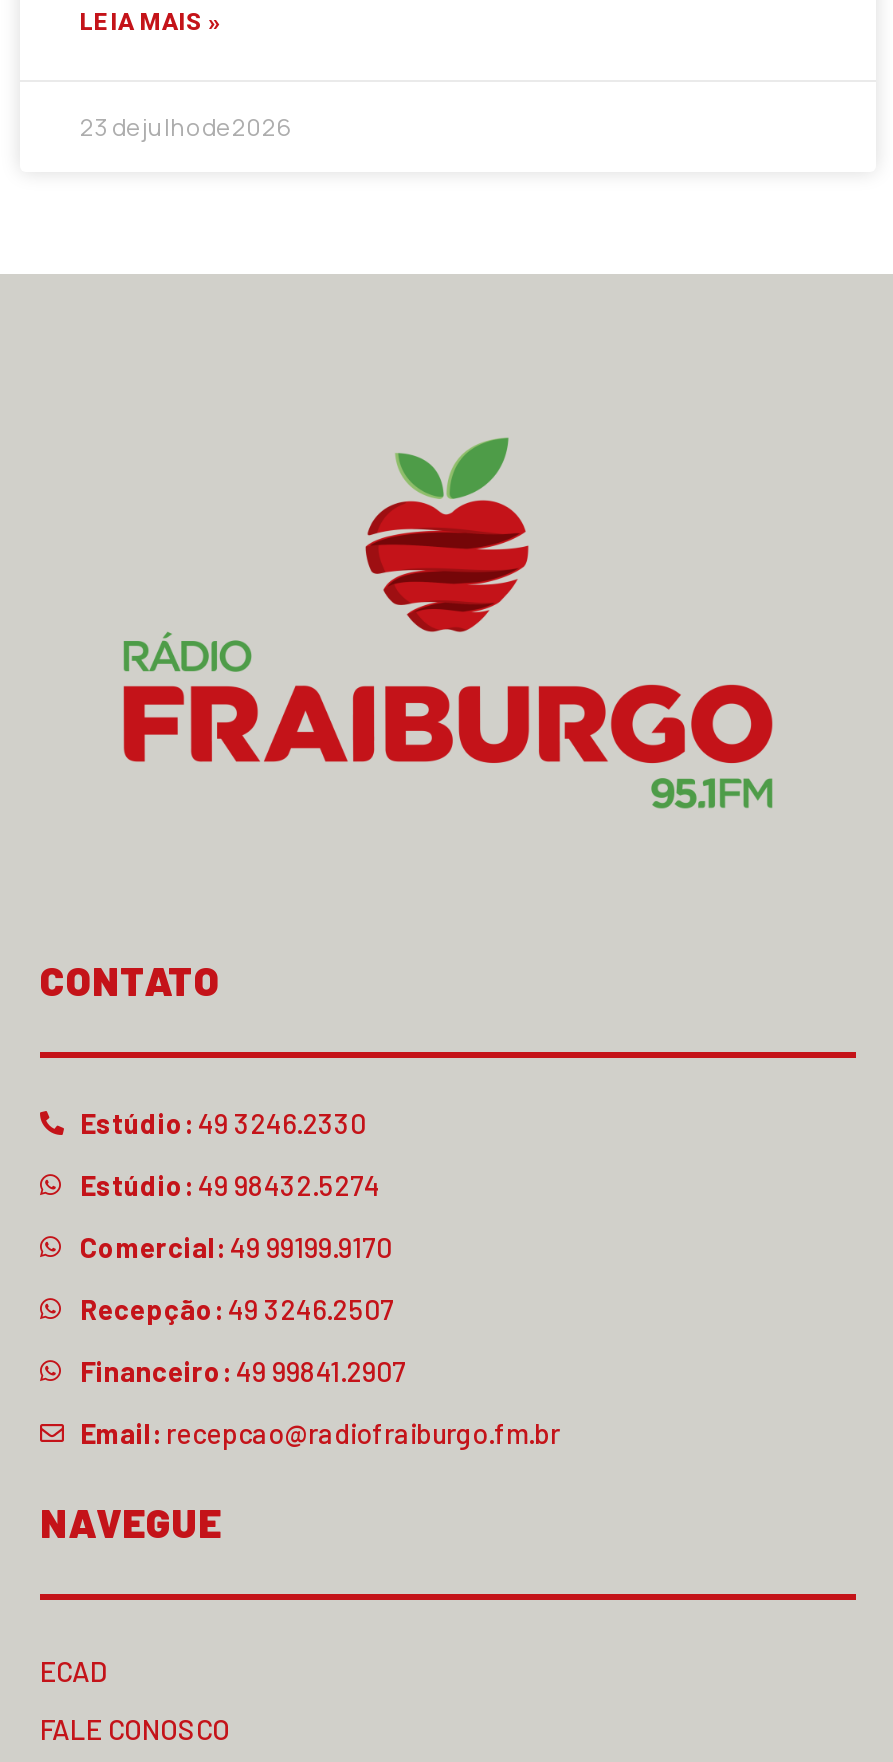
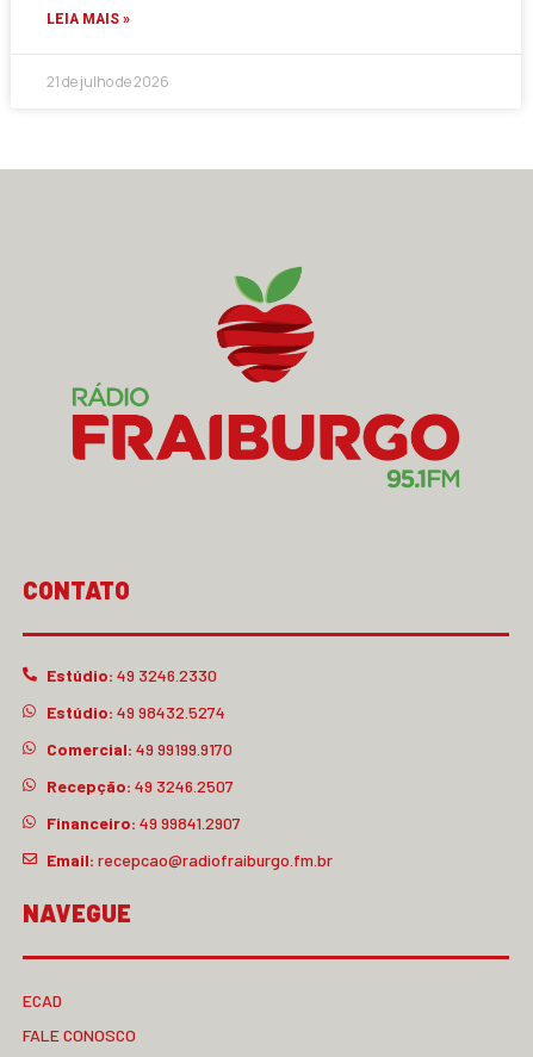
- 23 de julho de 2026
+ 21 de julho de 2026
